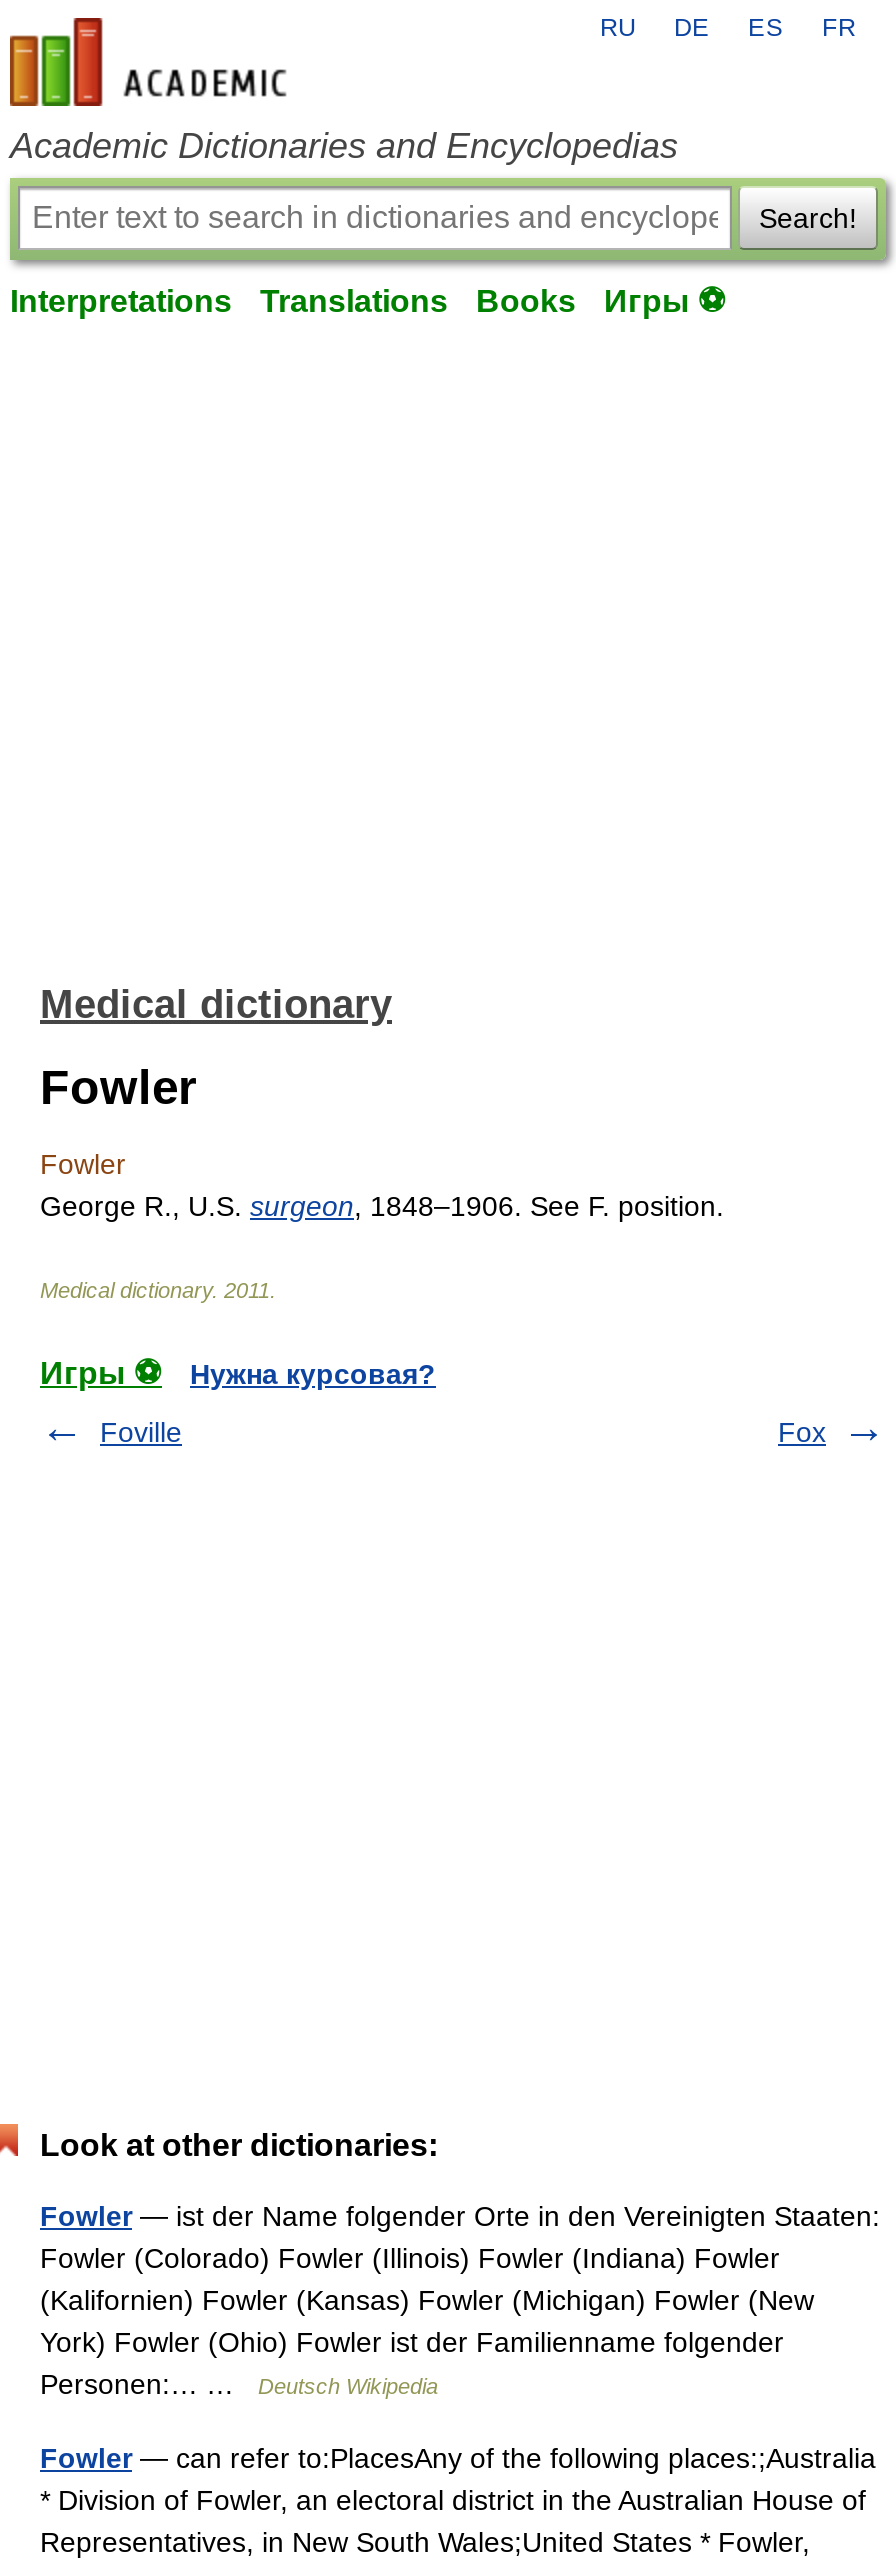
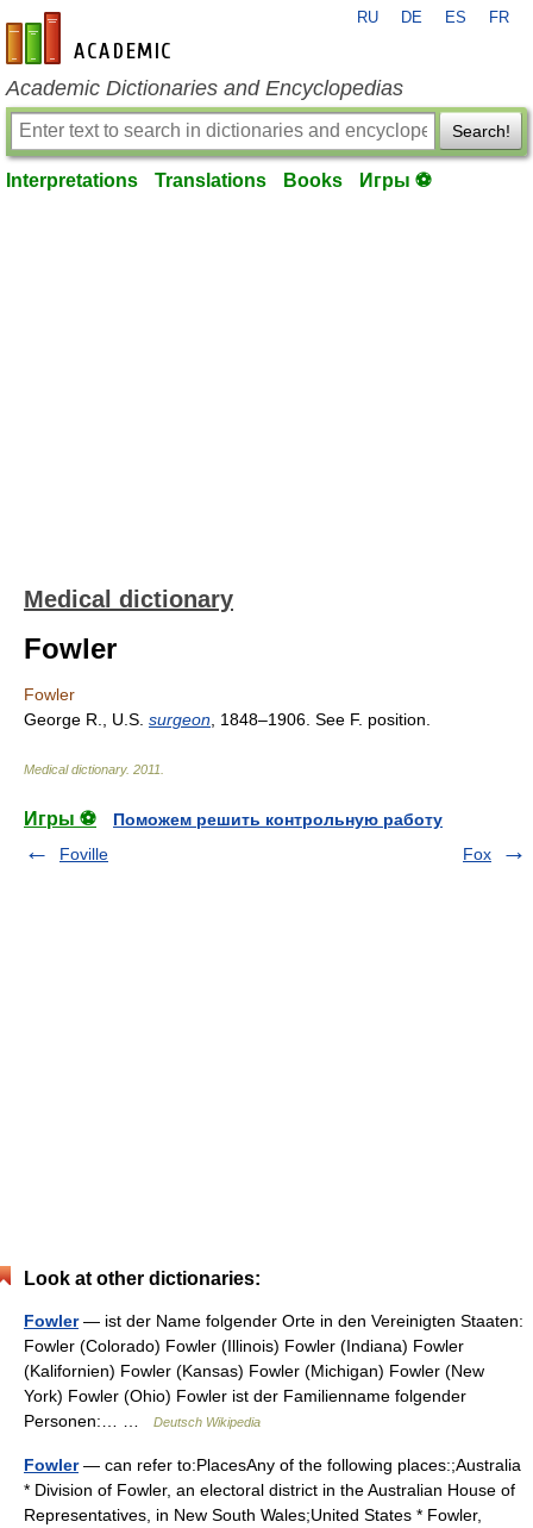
- Нужна курсовая?
+ Поможем решить контрольную работу
